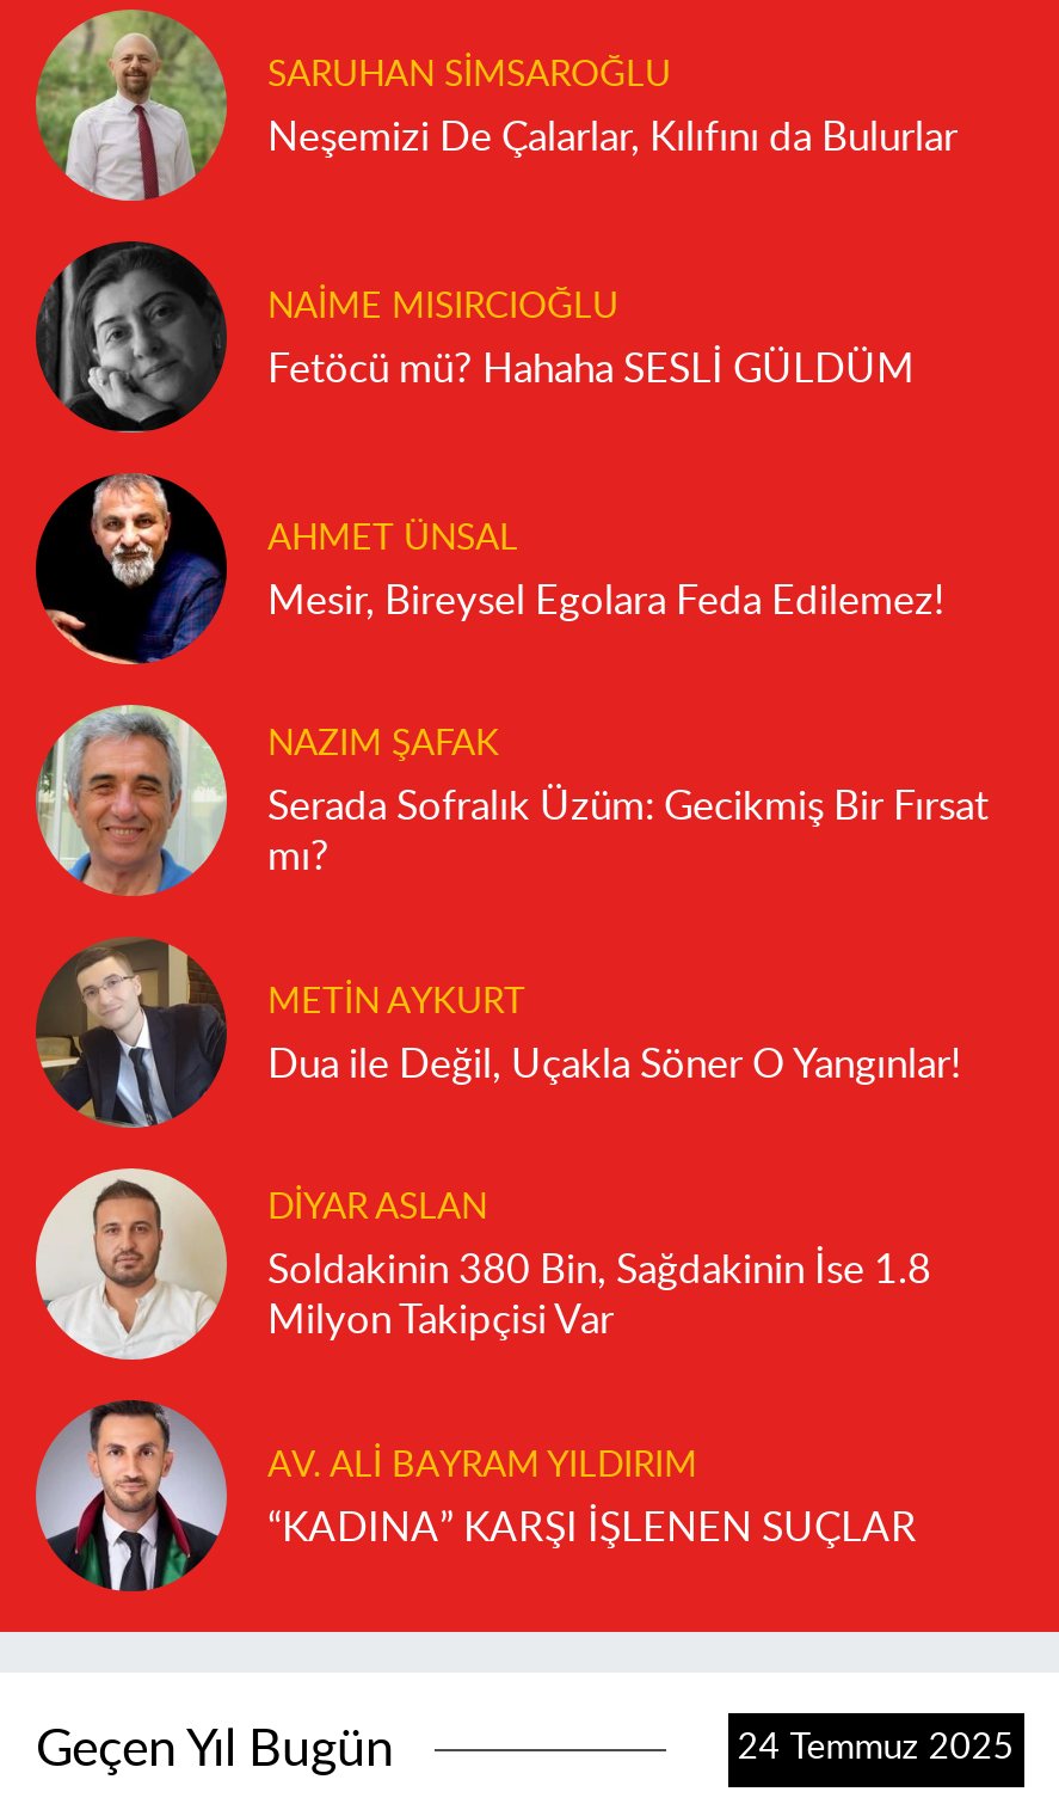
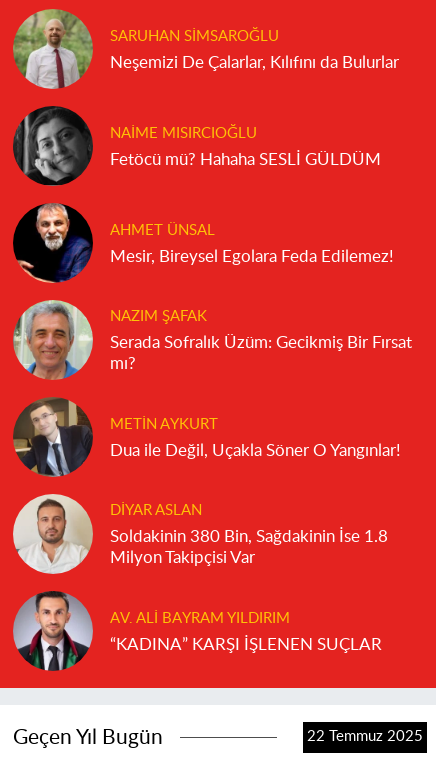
- 24 Temmuz 2025
+ 22 Temmuz 2025
